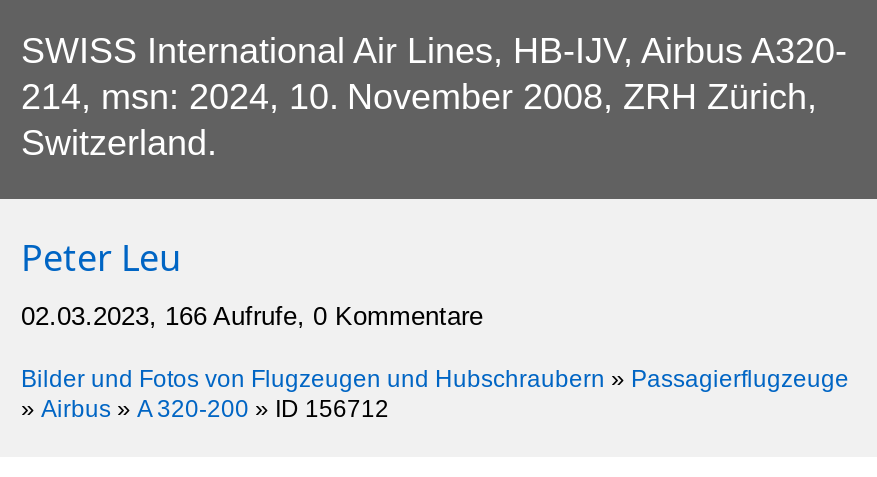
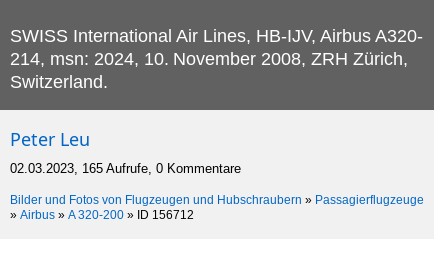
- 02.03.2023, 166 Aufrufe, 0 Kommentare
+ 02.03.2023, 165 Aufrufe, 0 Kommentare
